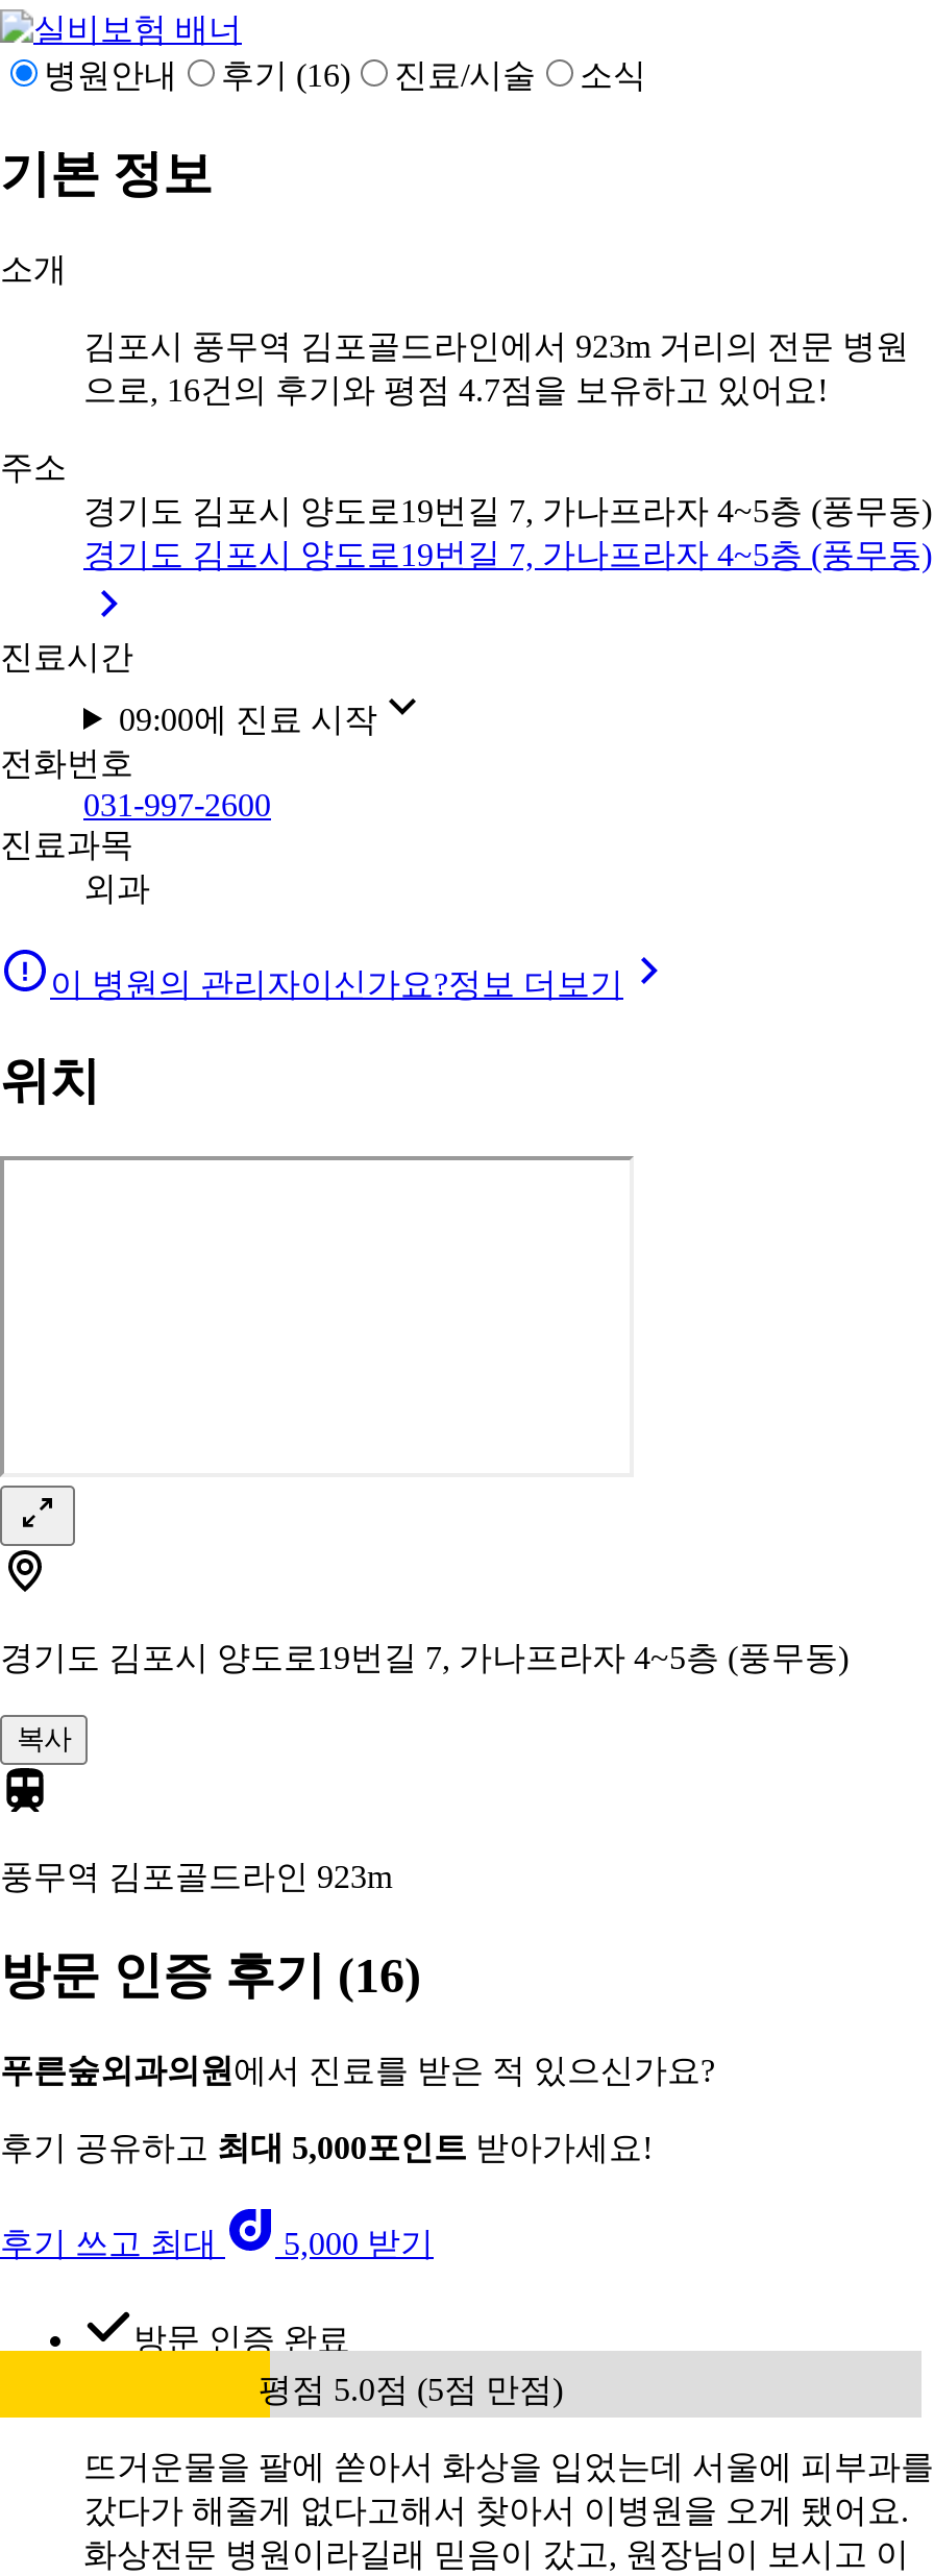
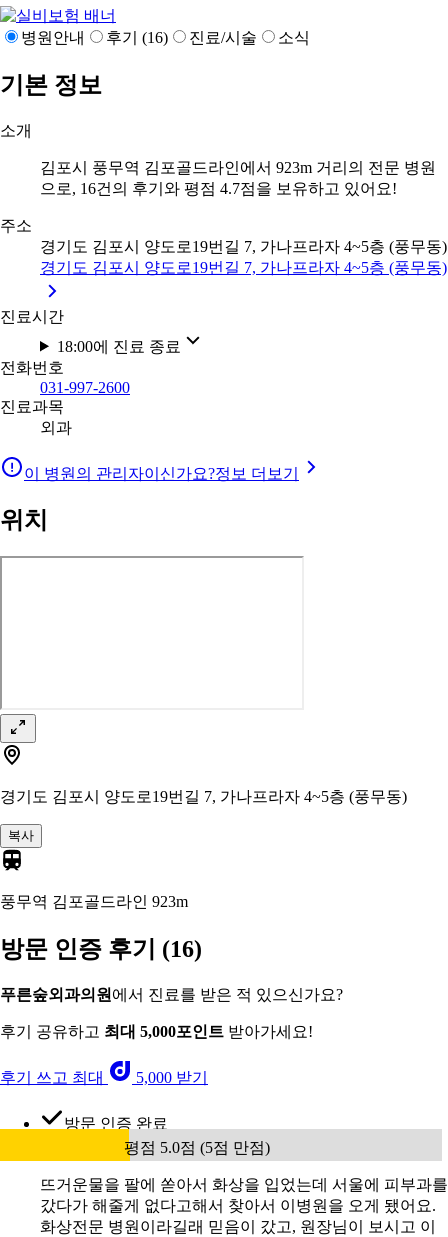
- 09:00에 진료 시작
+ 18:00에 진료 종료
